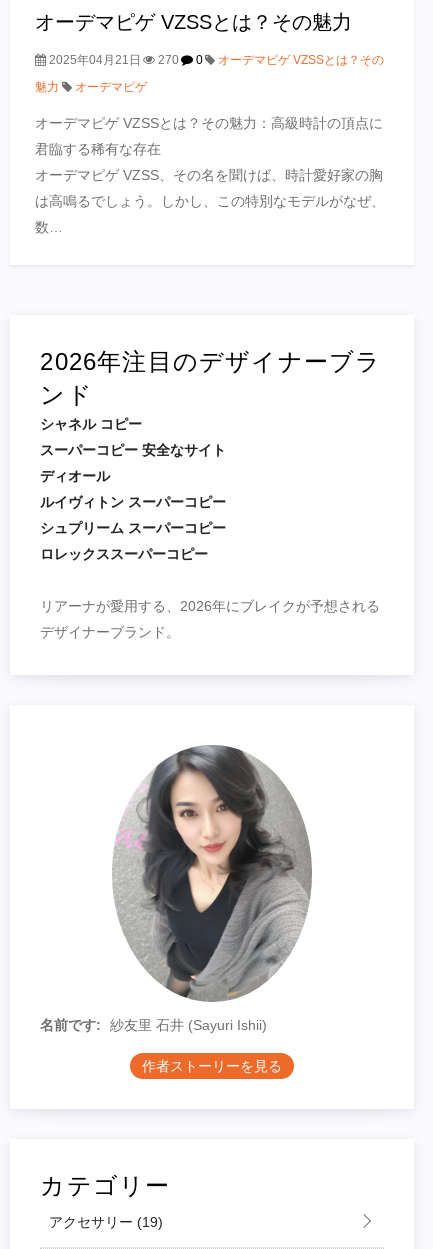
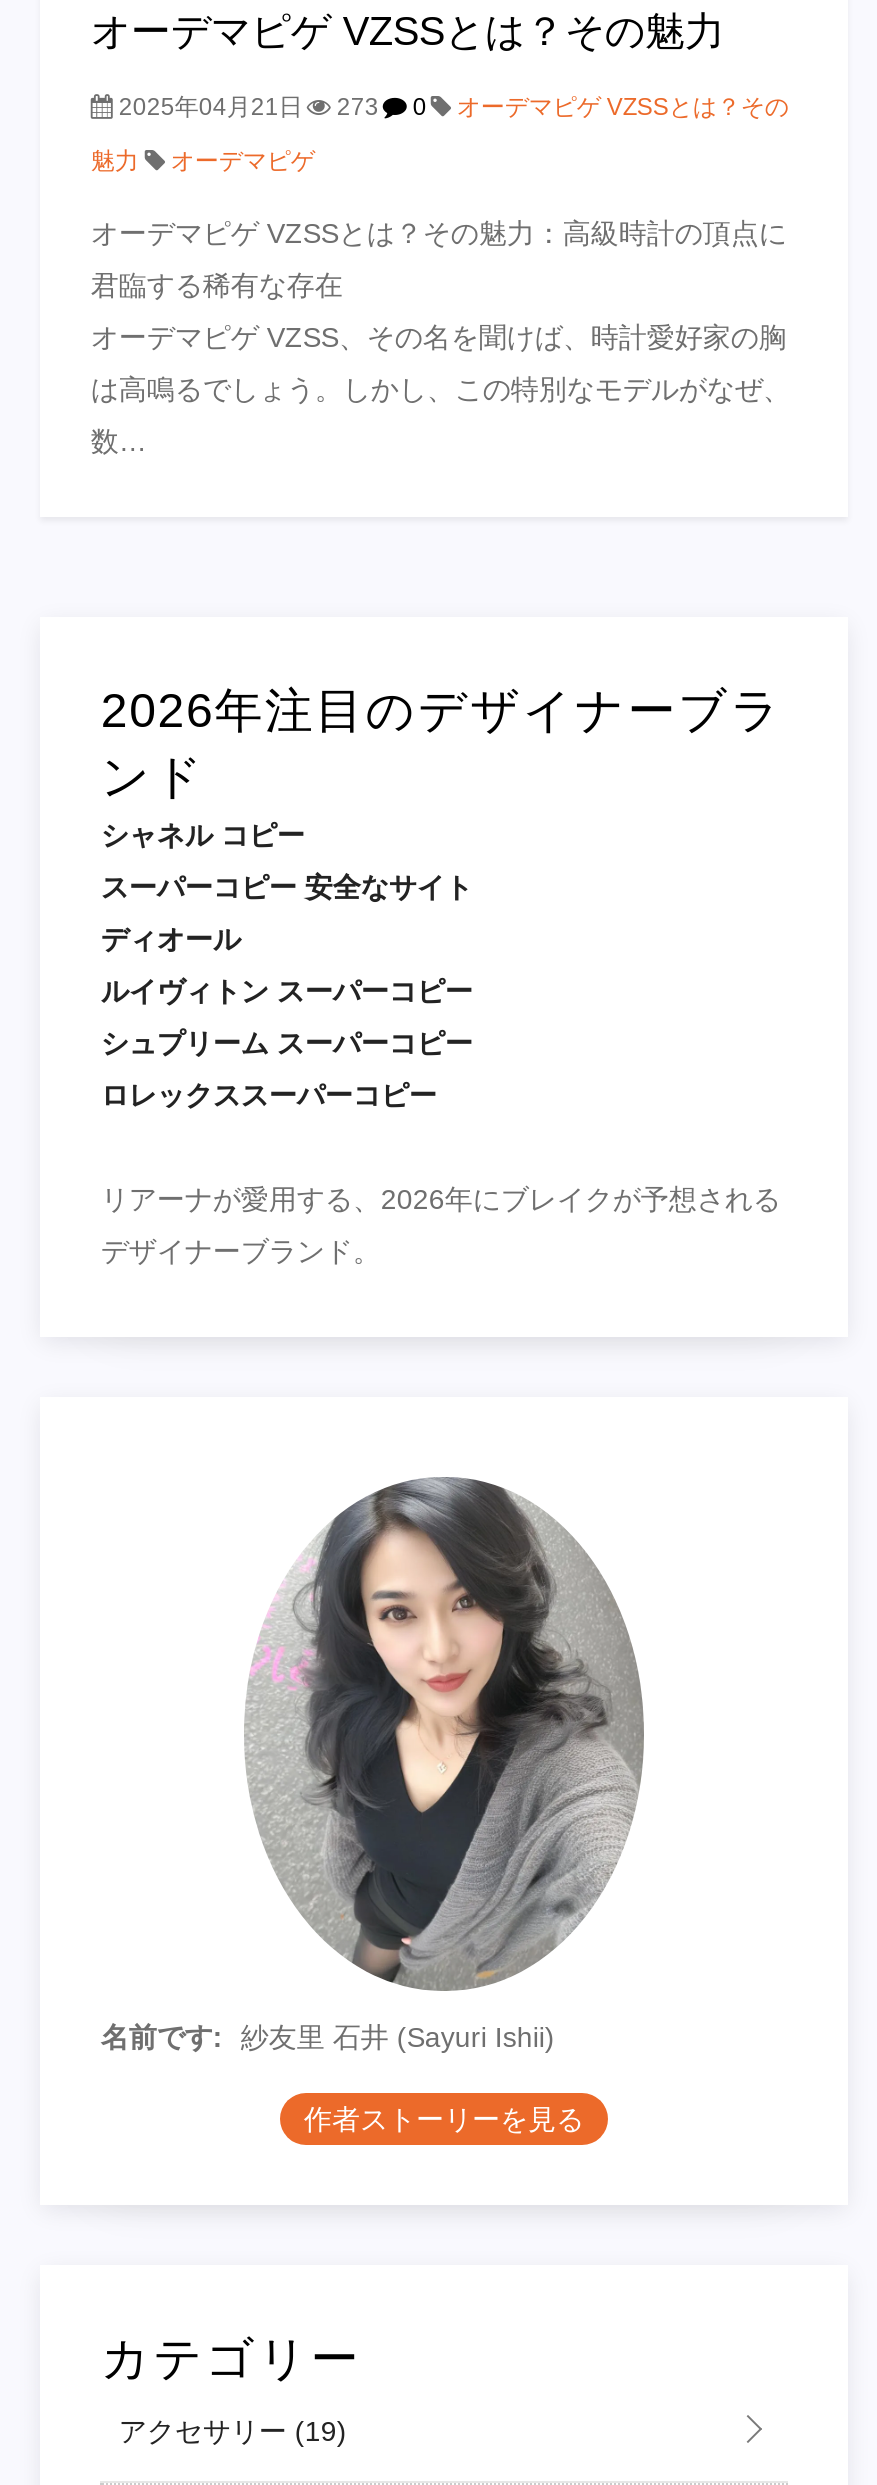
- 2025年04月21日 270 0 オーデマピゲ VZSSとは？その
+ 2025年04月21日 273 0 オーデマピゲ VZSSとは？その
